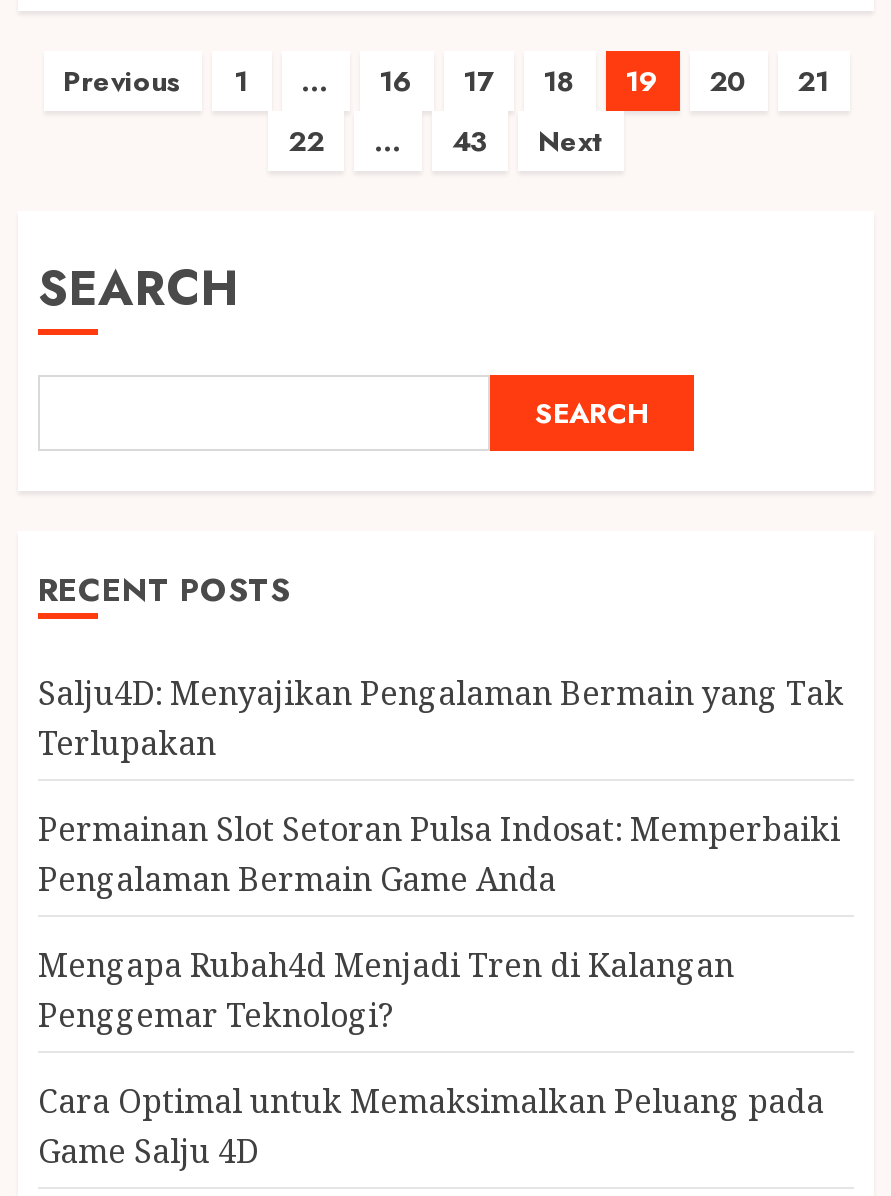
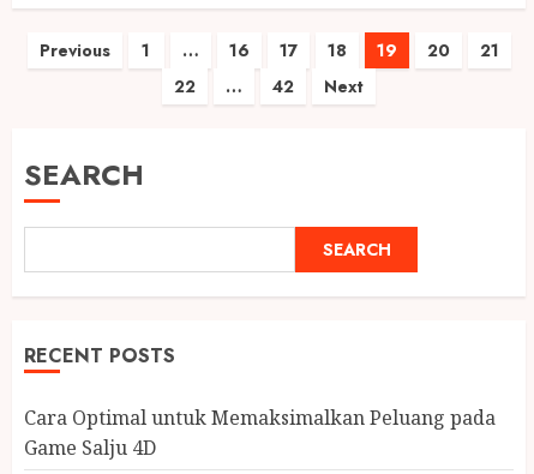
- 43
+ 42

- Salju4D: Menyajikan Pengalaman Bermain yang Tak
- Terlupakan
- Permainan Slot Setoran Pulsa Indosat: Memperbaiki
- Pengalaman Bermain Game Anda
- Mengapa Rubah4d Menjadi Tren di Kalangan
- Penggemar Teknologi?
